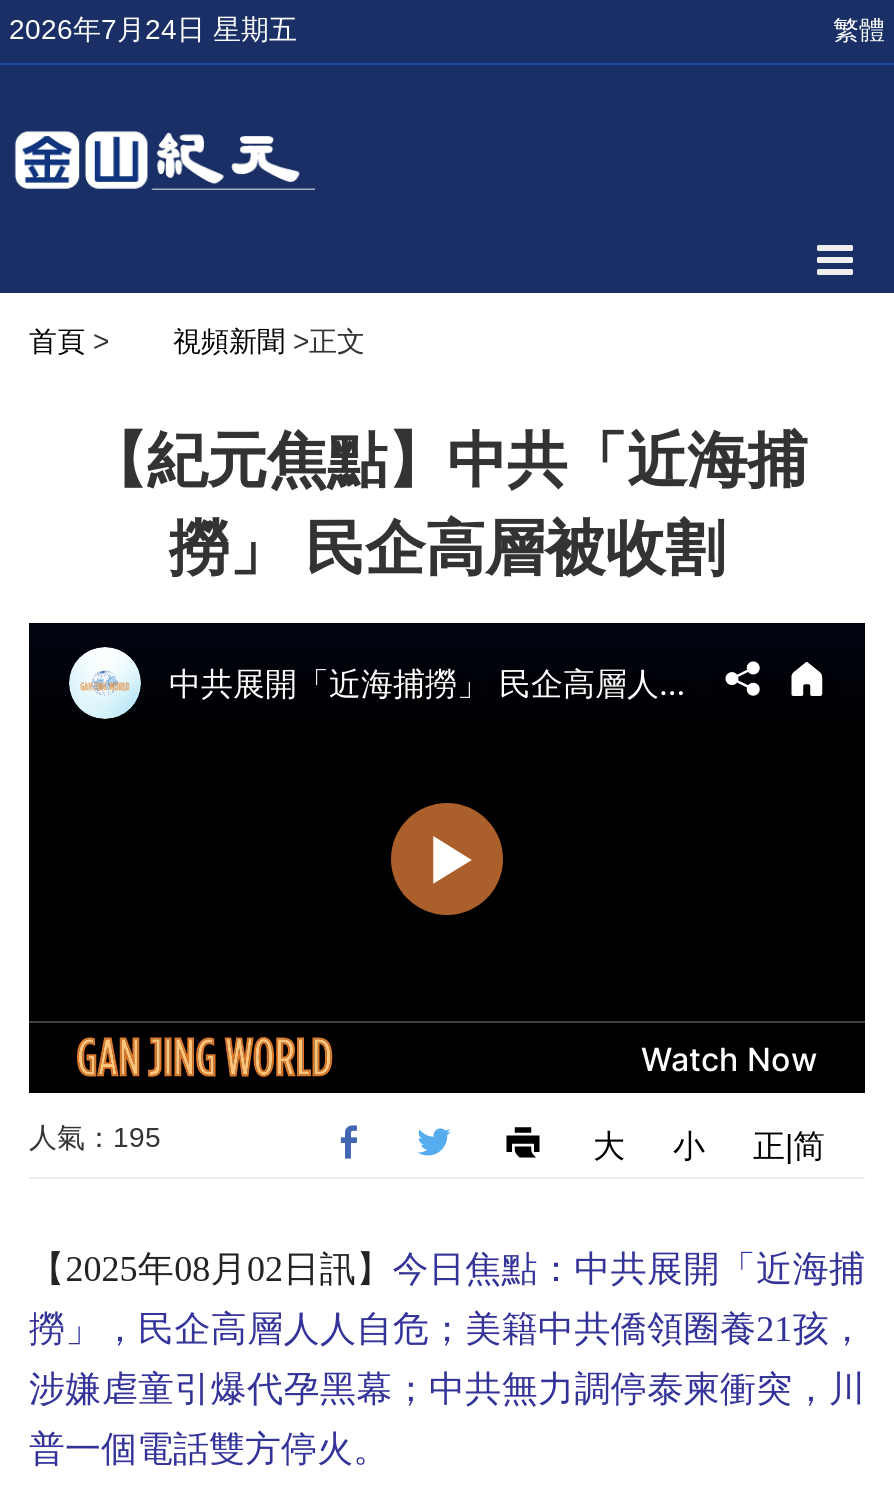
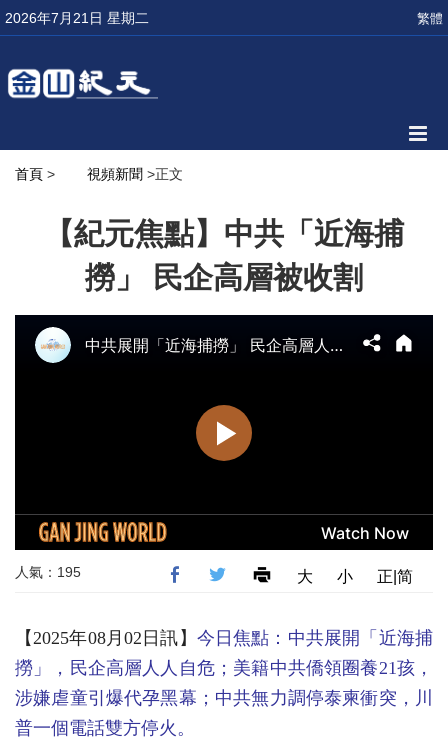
- 2026年7月24日 星期五
+ 2026年7月21日 星期二
